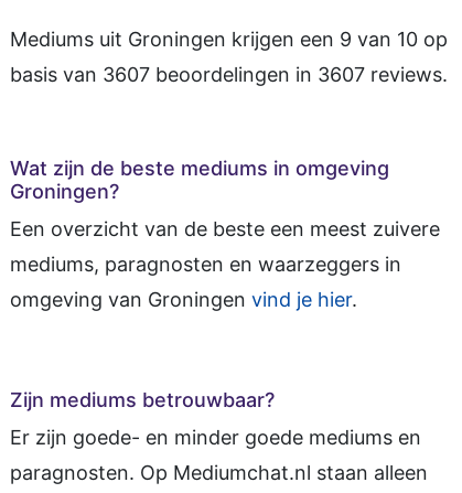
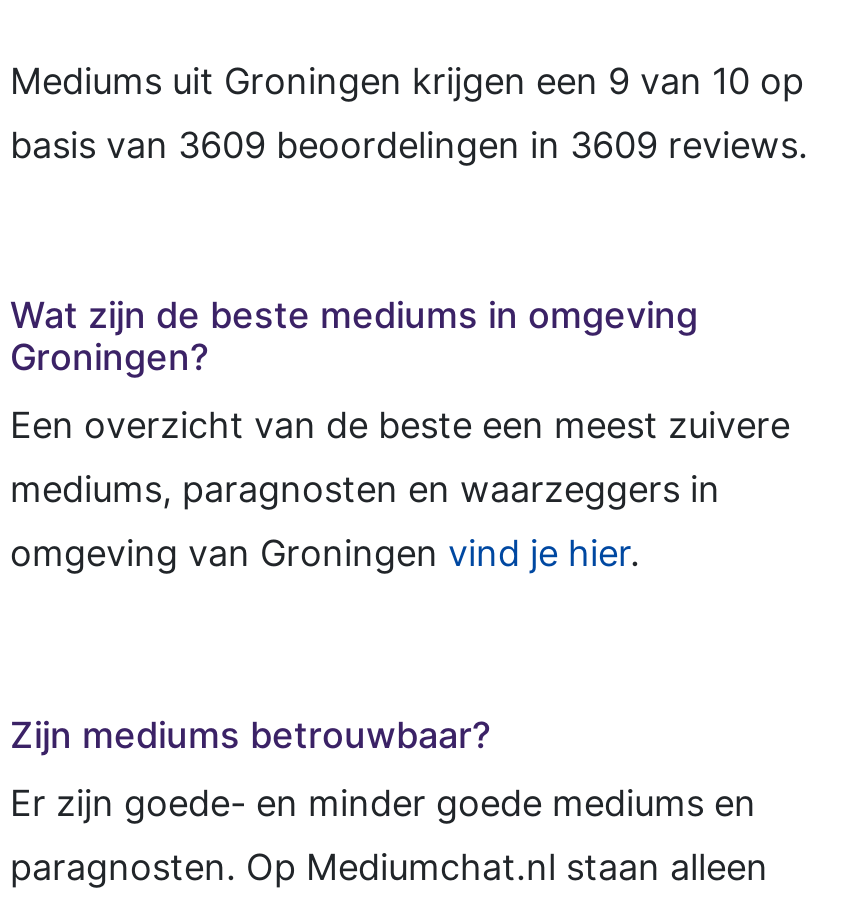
- basis van 3607 beoordelingen in 3607 reviews.
+ basis van 3609 beoordelingen in 3609 reviews.
